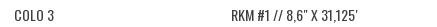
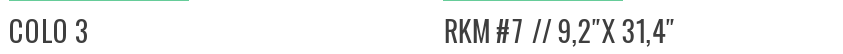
- RKM #1 // 8,6″ X 31,125′
+ RKM #7 // 9,2″X 31,4″
